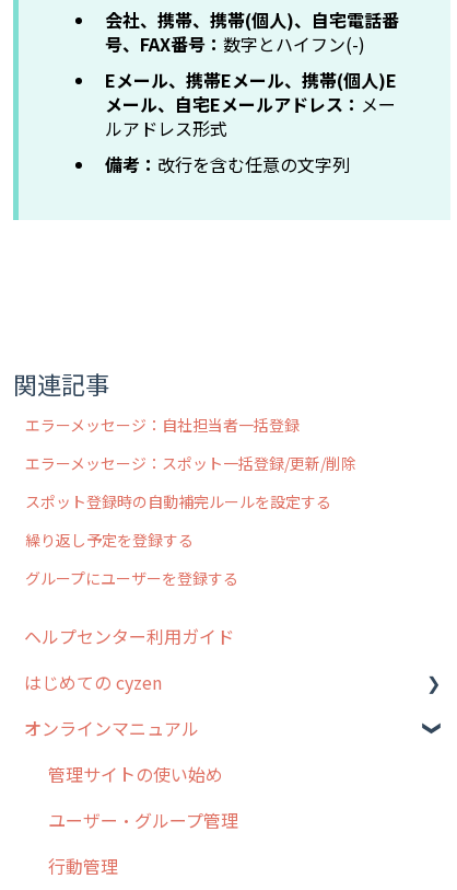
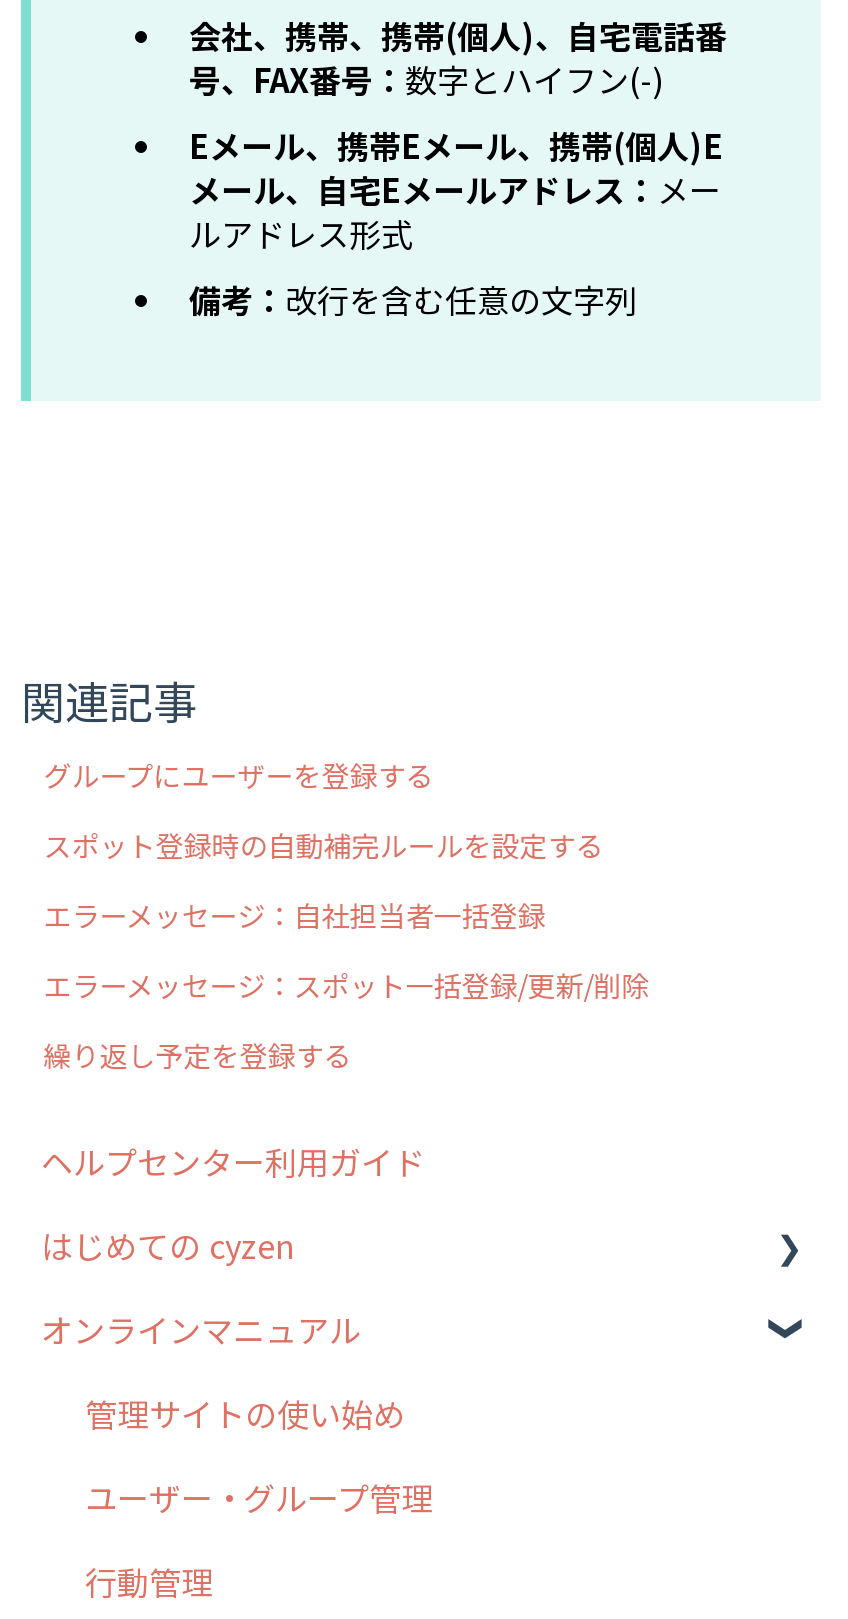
moved down: エラーメッセージ：自社担当者一括登録 | エラーメッセージ：スポット一括登録/更新/削除

moved up: スポット登録時の自動補完ルールを設定する

moved down: 繰り返し予定を登録する

moved up: グループにユーザーを登録する
